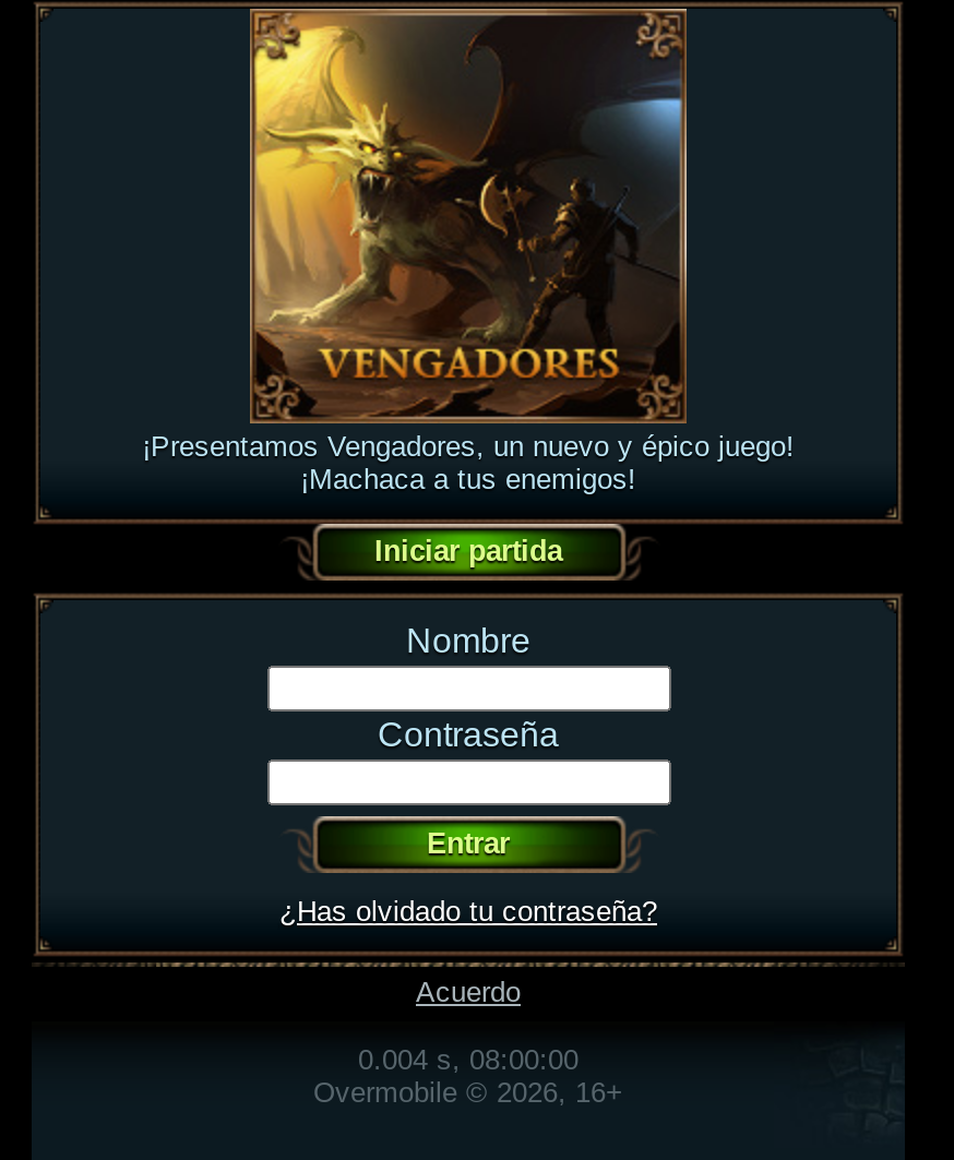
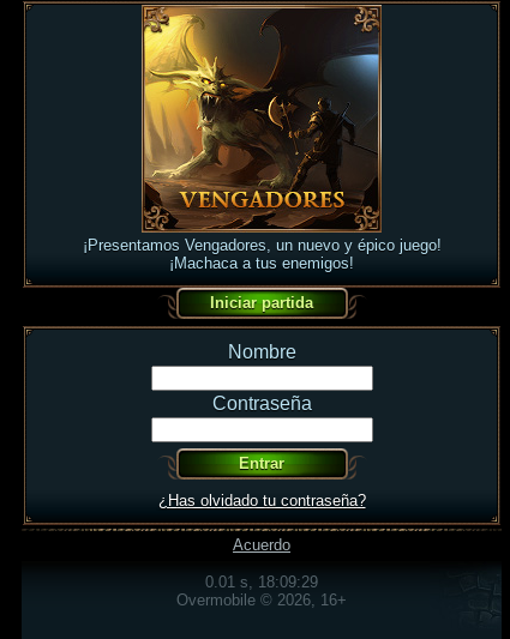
- 0.004 s, 08:00:00
+ 0.01 s, 18:09:29
